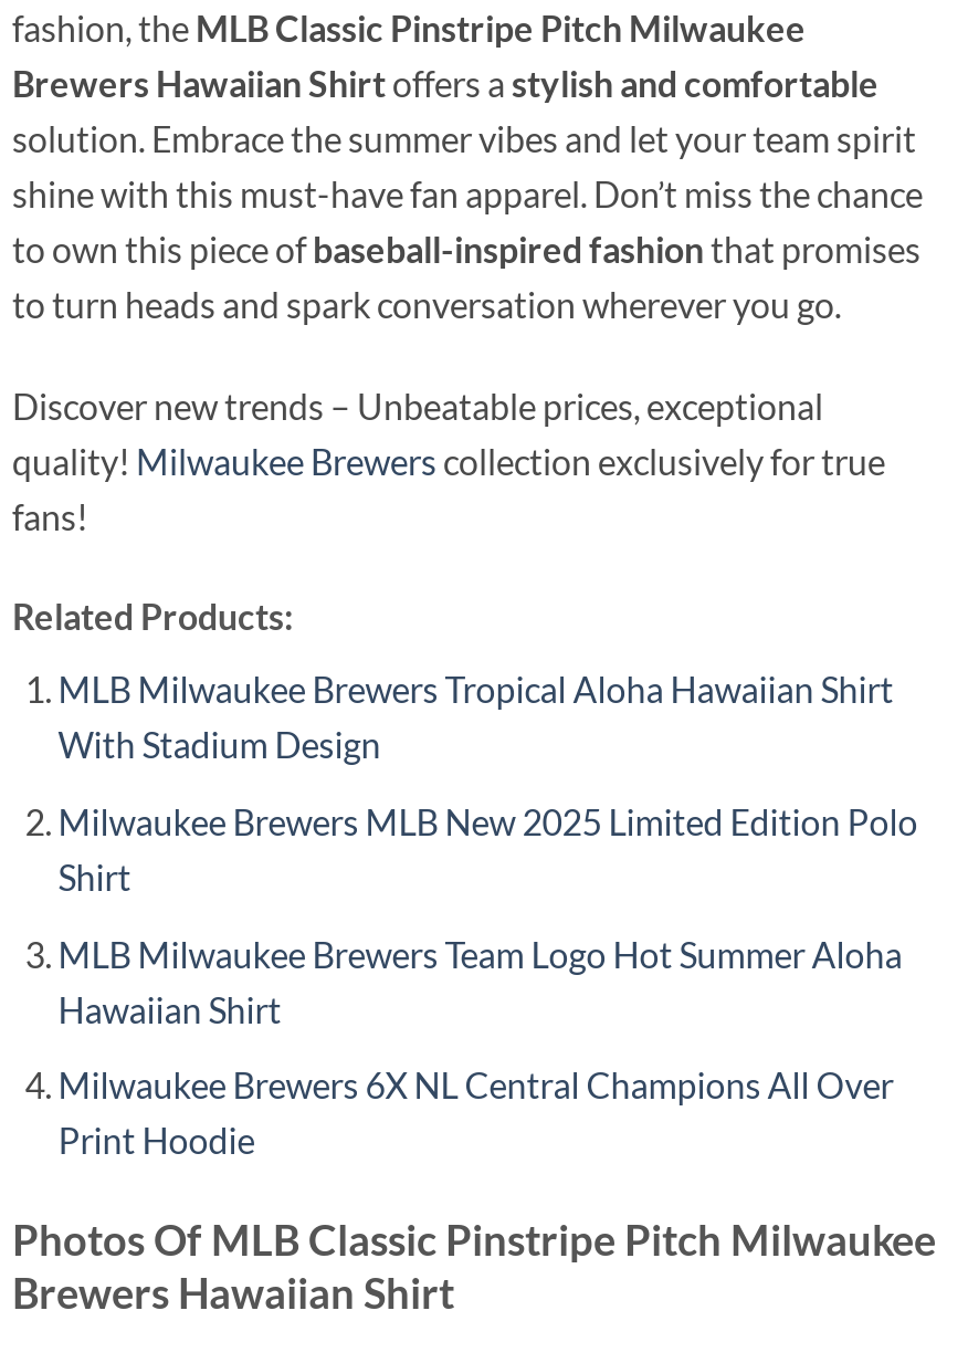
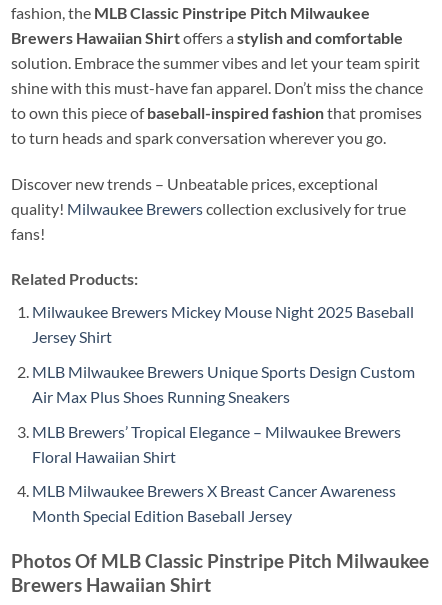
- MLB Milwaukee Brewers Tropical Aloha Hawaiian Shirt
- With Stadium Design
+ Milwaukee Brewers Mickey Mouse Night 2025 Baseball
+ Jersey Shirt

- Milwaukee Brewers MLB New 2025 Limited Edition Polo
- Shirt
+ MLB Milwaukee Brewers Unique Sports Design Custom
+ Air Max Plus Shoes Running Sneakers

- MLB Milwaukee Brewers Team Logo Hot Summer Aloha
- Hawaiian Shirt
+ MLB Brewers’ Tropical Elegance – Milwaukee Brewers
+ Floral Hawaiian Shirt

- Milwaukee Brewers 6X NL Central Champions All Over
- Print Hoodie
+ MLB Milwaukee Brewers X Breast Cancer Awareness
+ Month Special Edition Baseball Jersey
